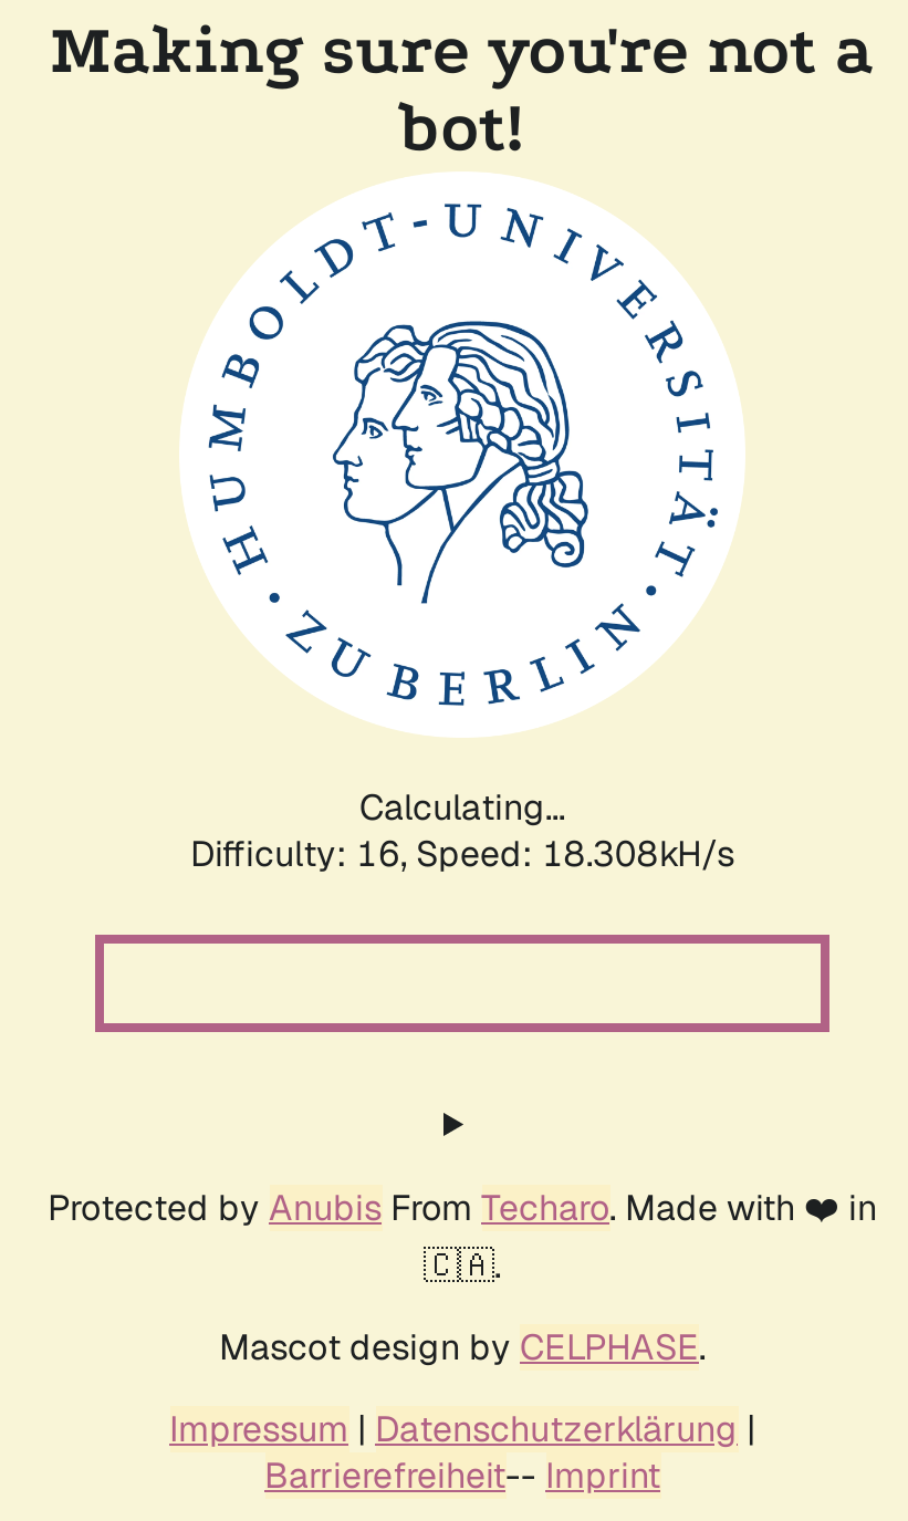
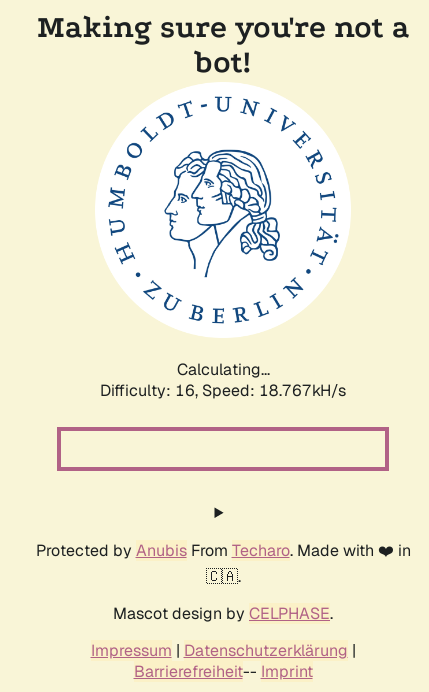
- Difficulty: 16, Speed: 18.308kH/s
+ Difficulty: 16, Speed: 18.767kH/s
